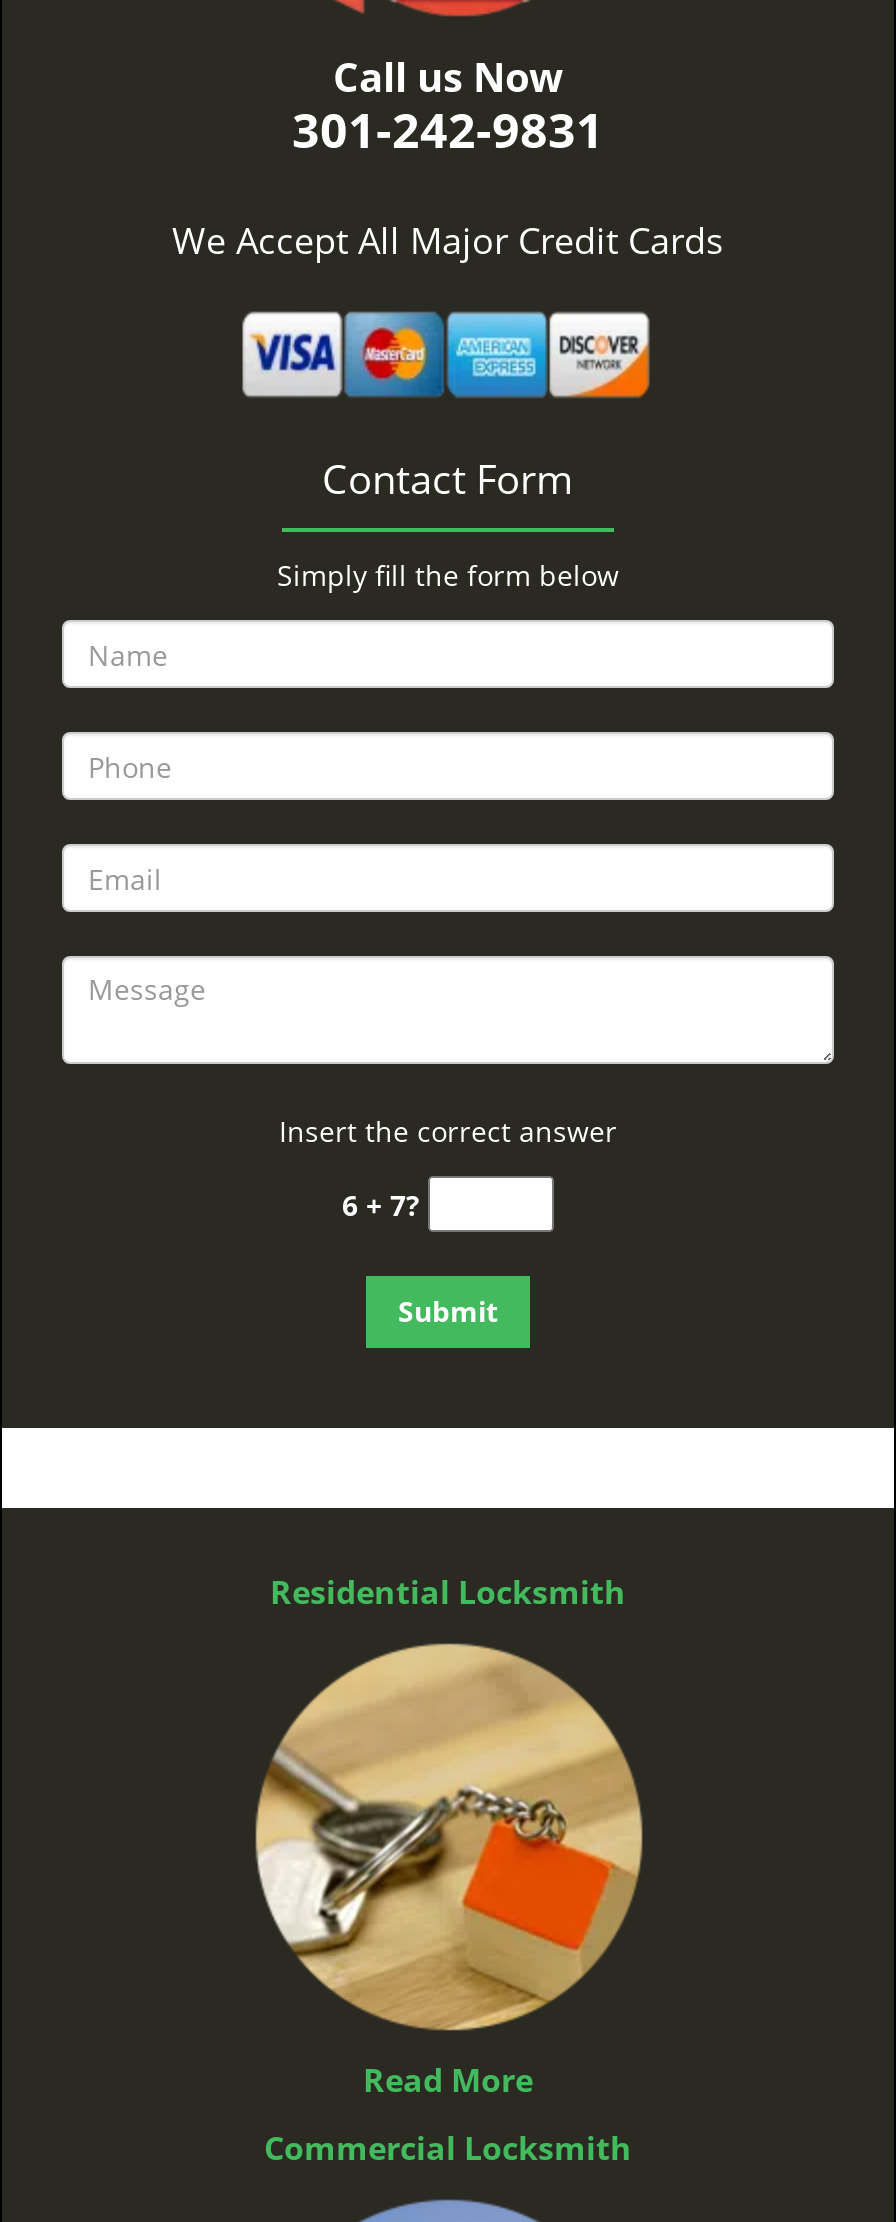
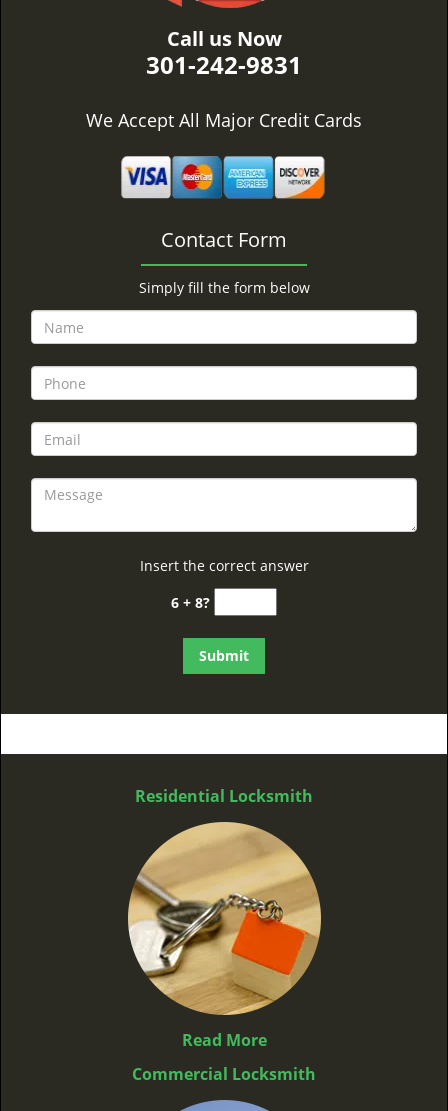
- 6 + 7?
+ 6 + 8?
